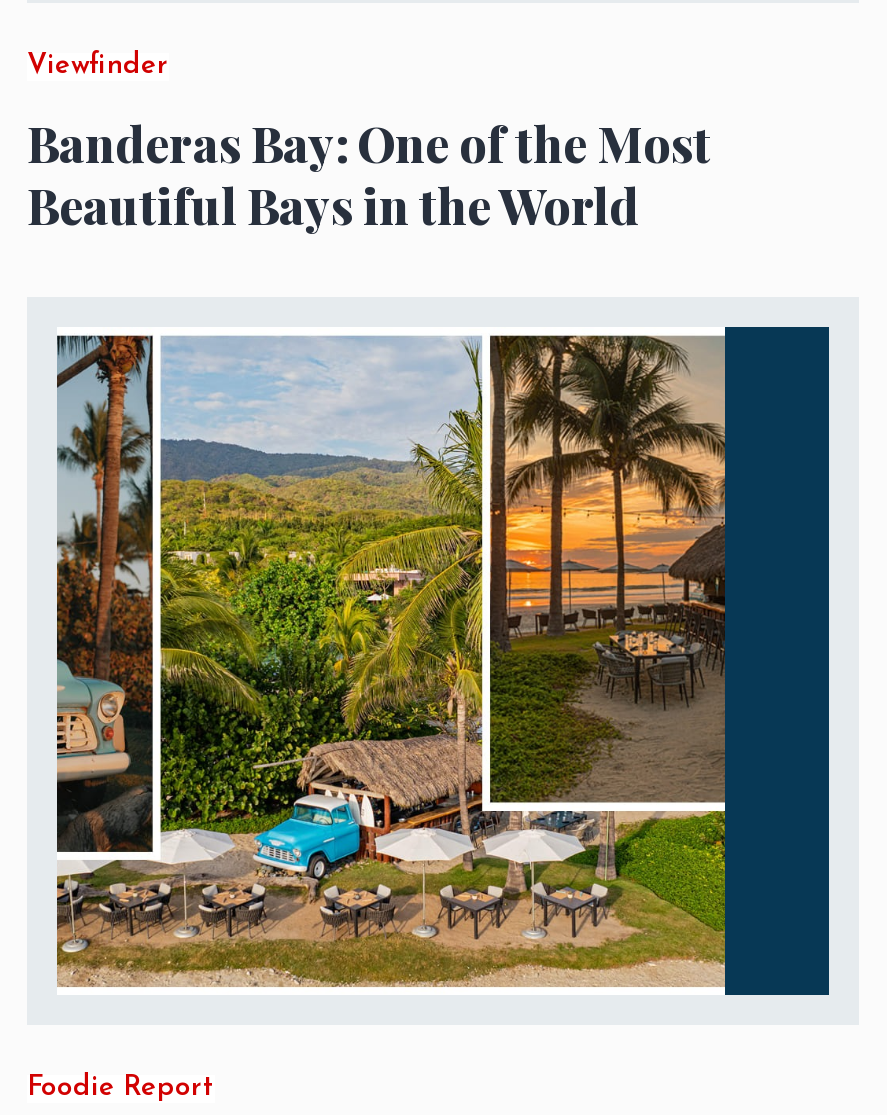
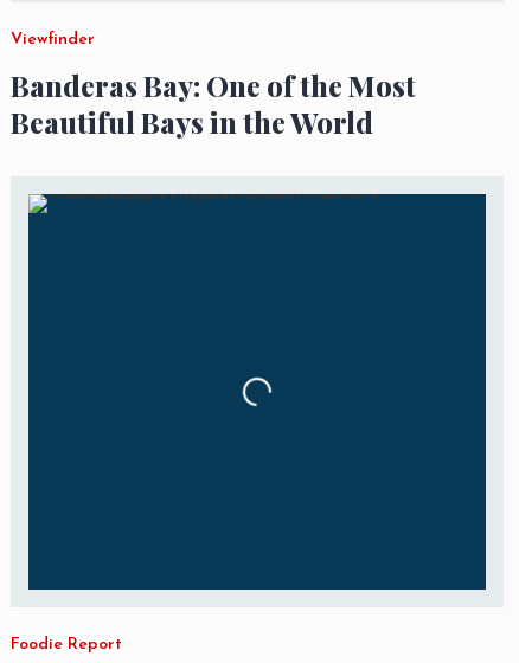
- [image]
